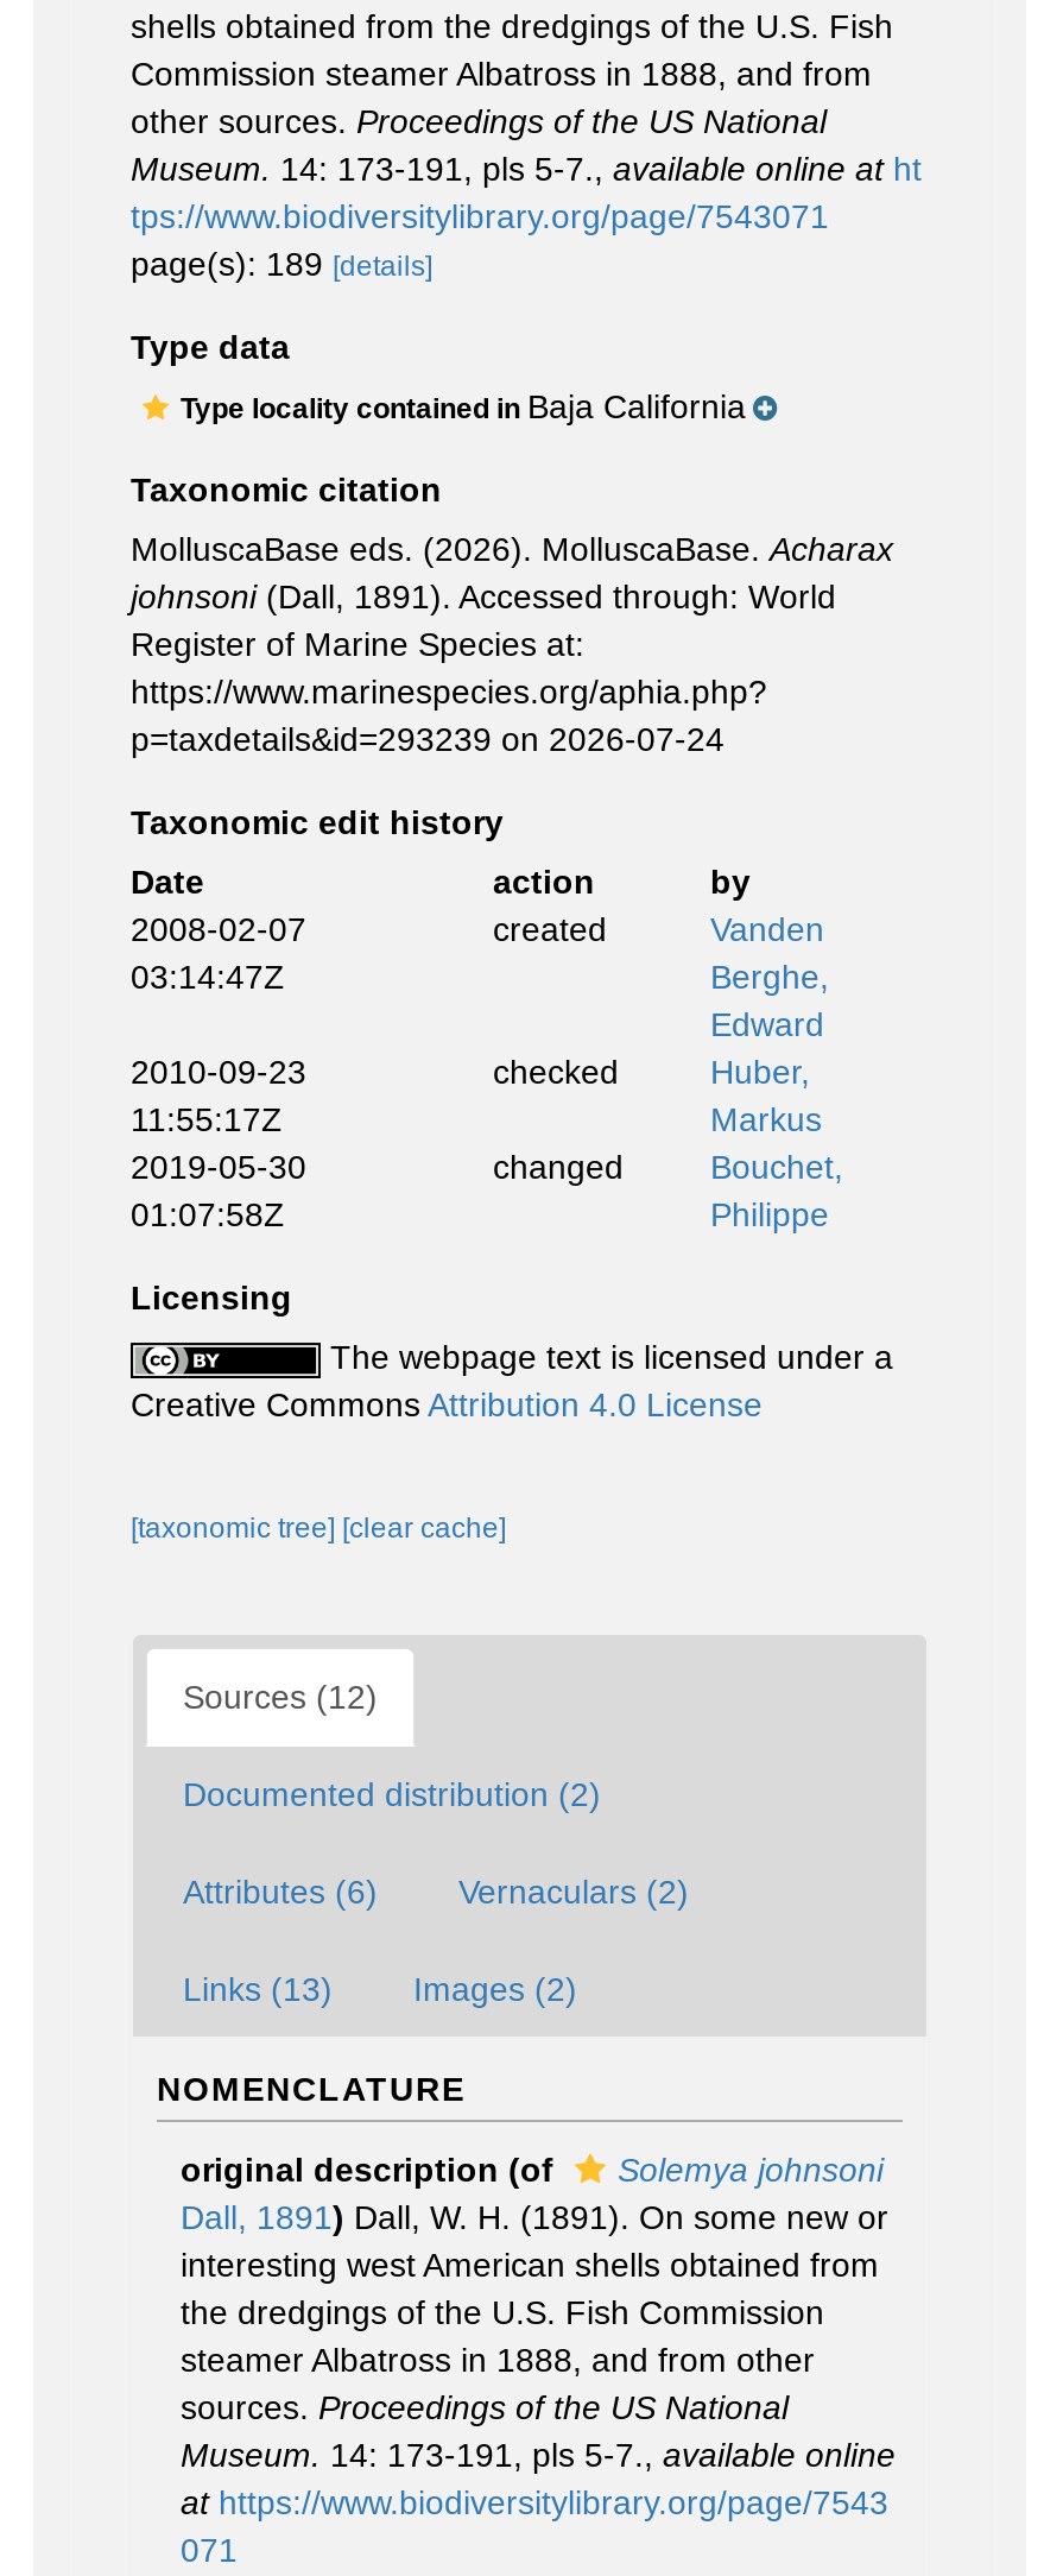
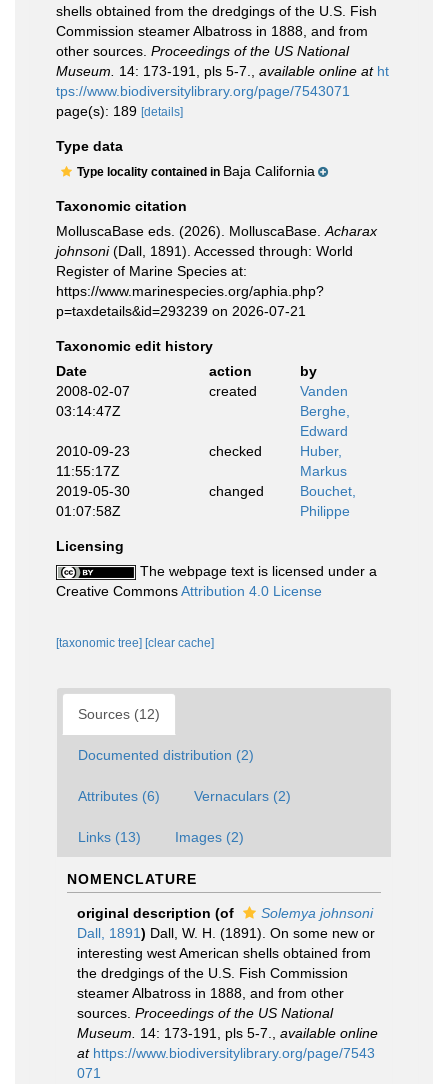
- p=taxdetails&id=293239 on 2026-07-24
+ p=taxdetails&id=293239 on 2026-07-21
